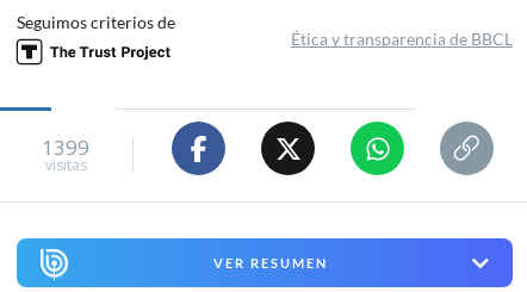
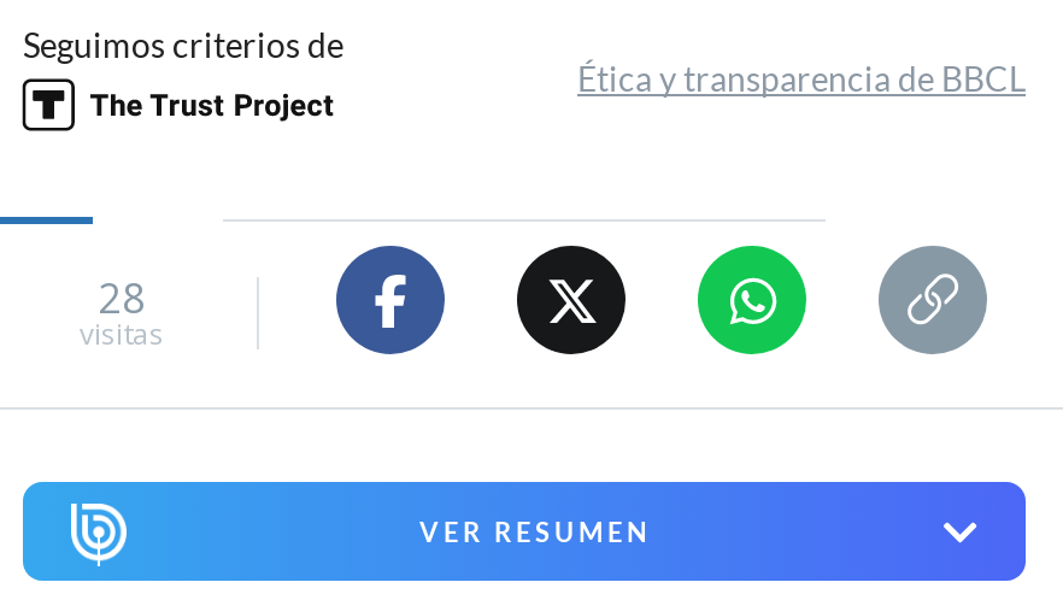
- 1399
+ 28
